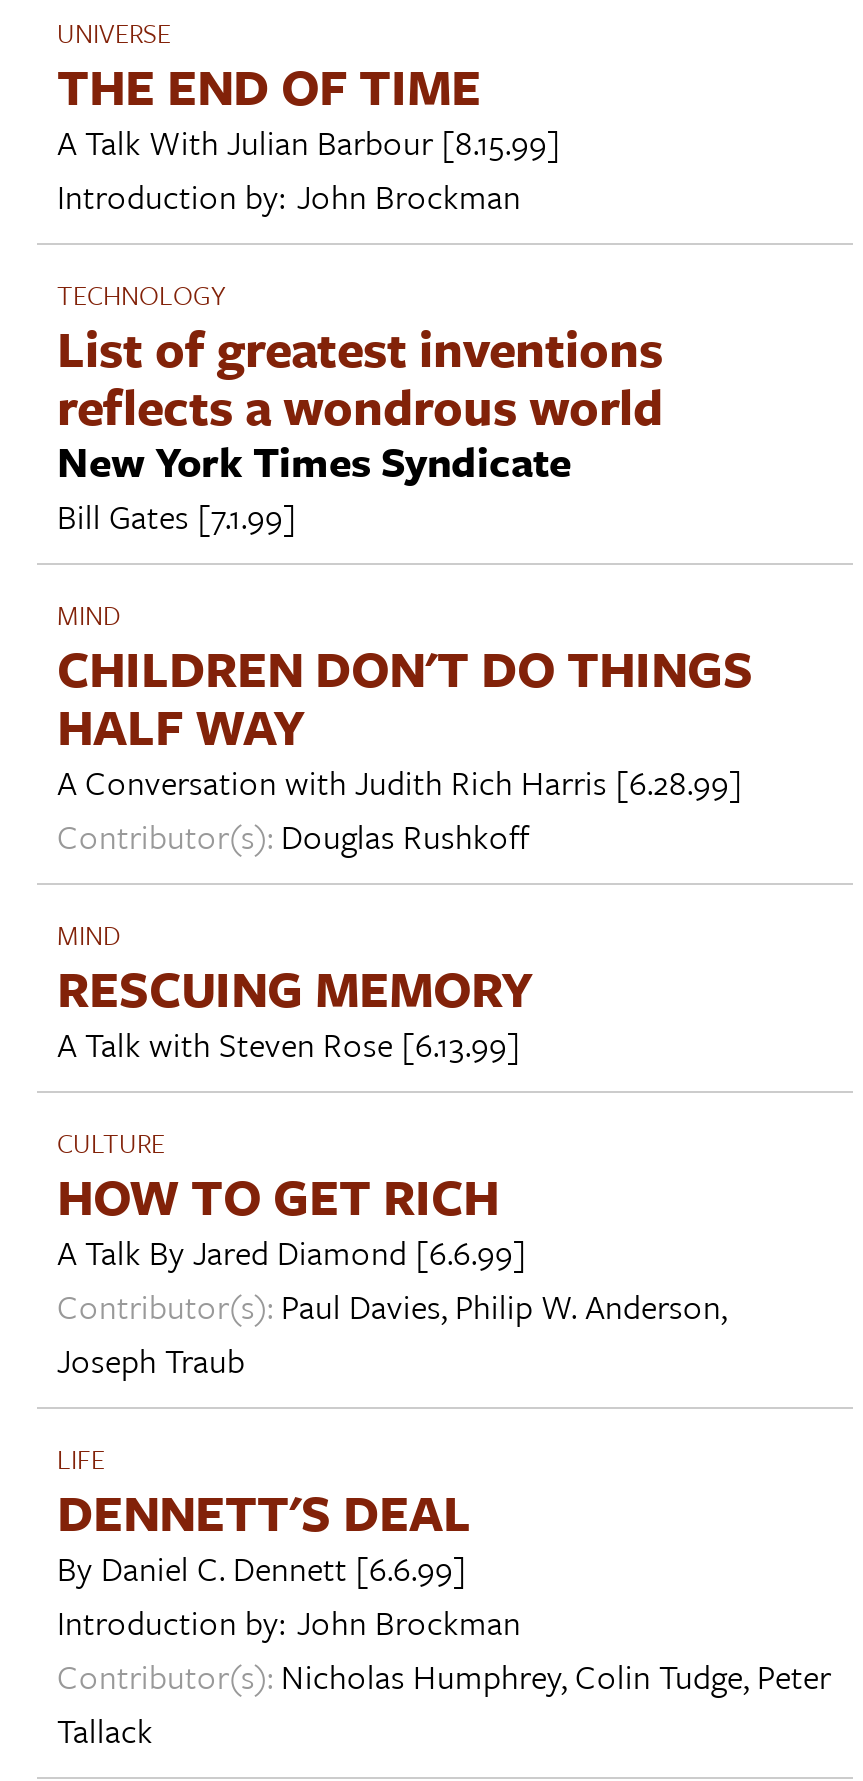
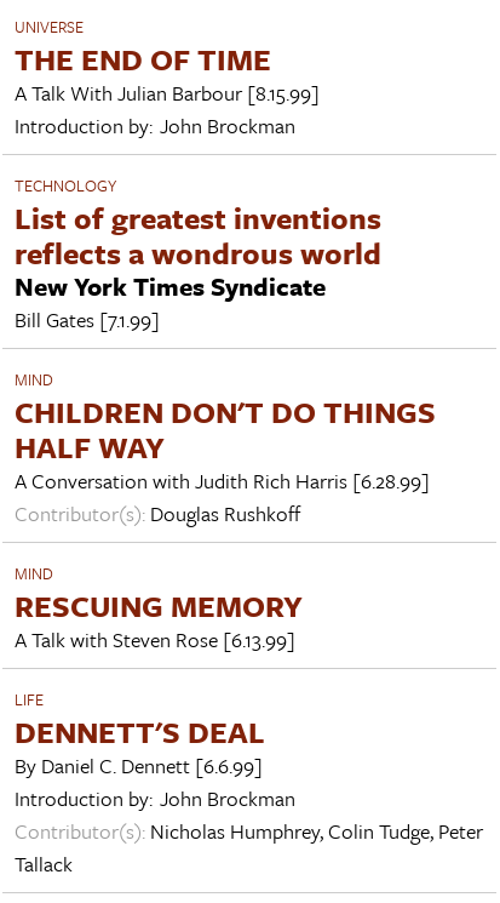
- CULTURE
- HOW TO GET RICH
- A Talk By Jared Diamond [6.6.99]
- Contributor(s): Paul Davies, Philip W. Anderson,
- Joseph Traub
